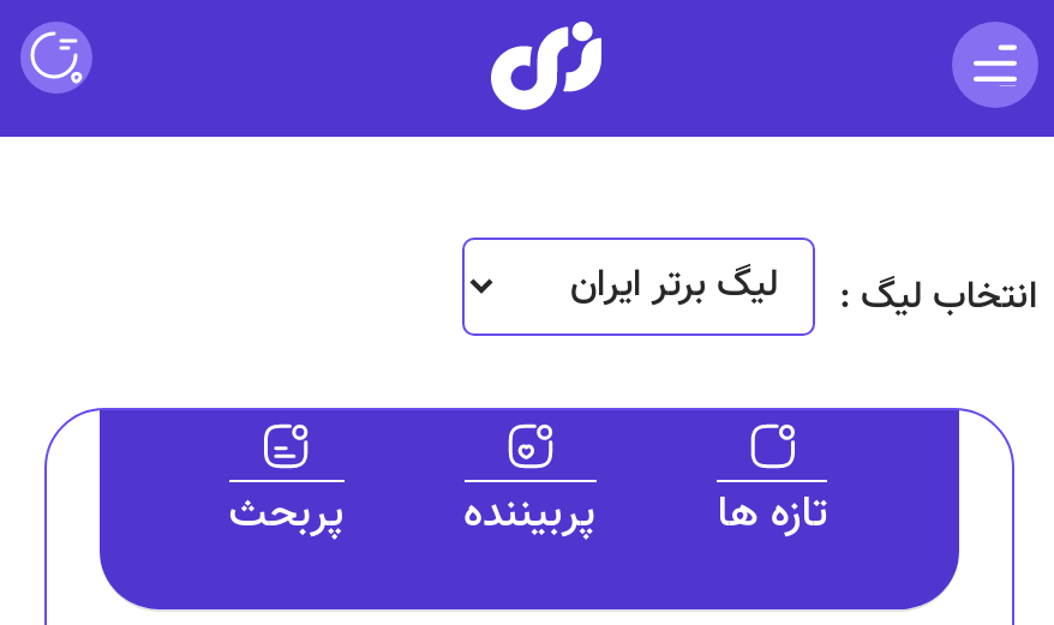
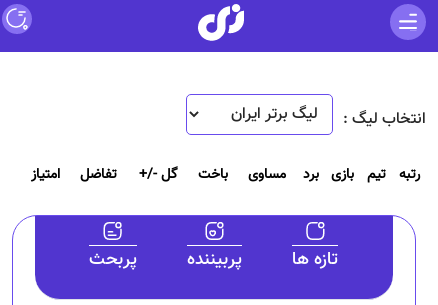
+ رتبه تیم بازی برد
+ مساوی
+ باخت
+ گل -/+
+ تفاضل
+ امتياز
